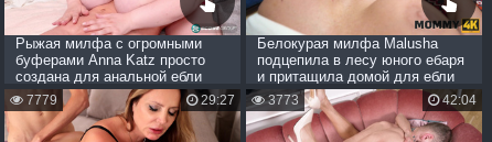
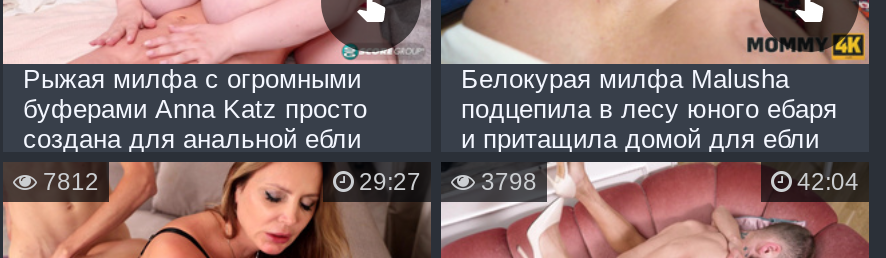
- 7779
+ 7812

- 29:27 3773
+ 29:27 3798
